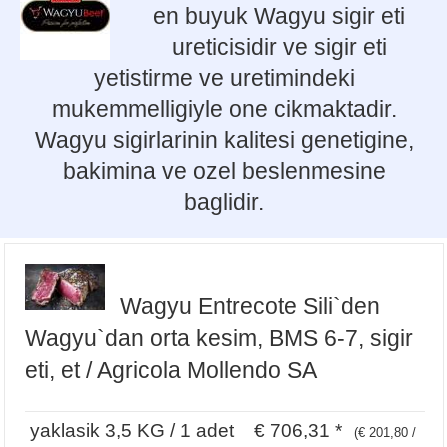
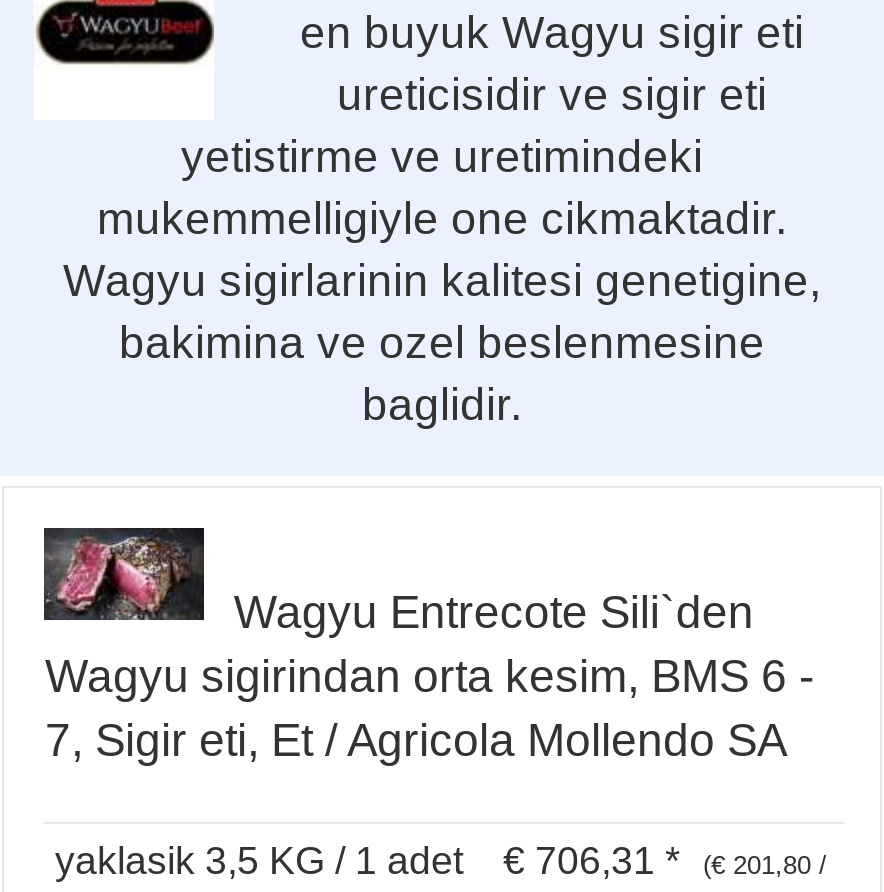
- Wagyu`dan orta kesim, BMS 6-7, sigir
- eti, et / Agricola Mollendo SA
+ Wagyu sigirindan orta kesim, BMS 6 -
+ 7, Sigir eti, Et / Agricola Mollendo SA
